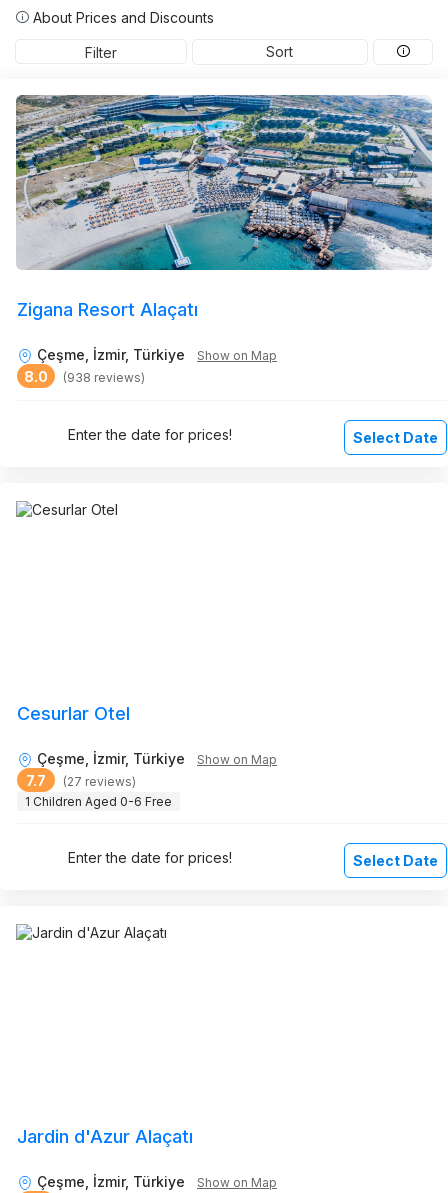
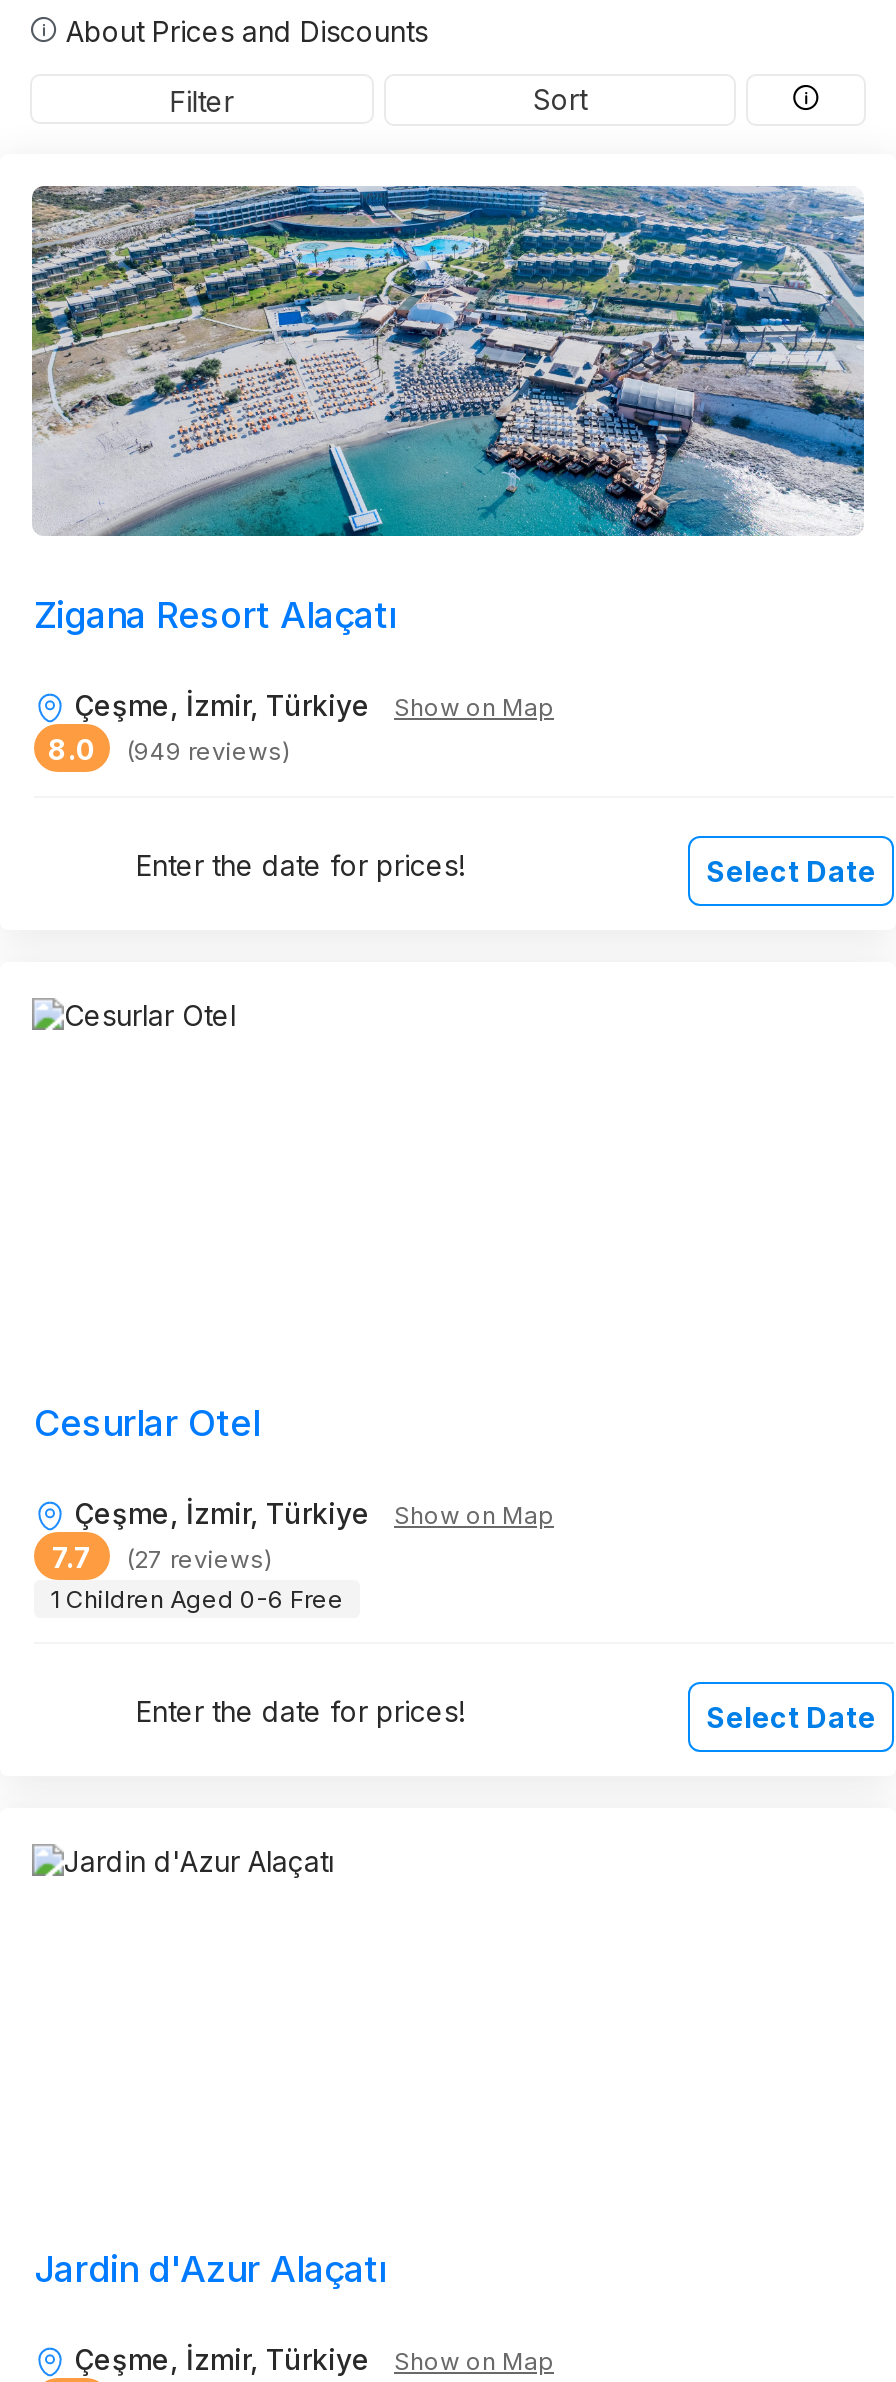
- 8.0 (938 reviews)
+ 8.0 (949 reviews)
